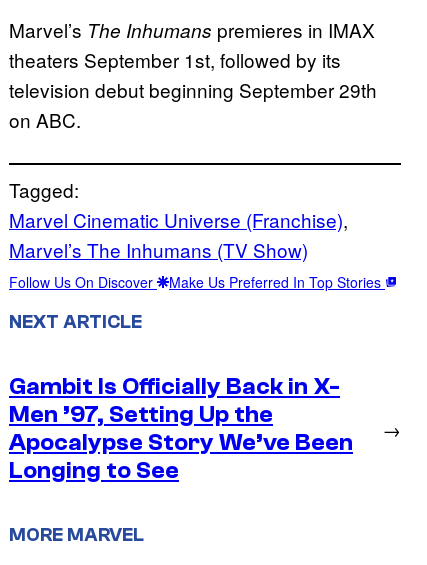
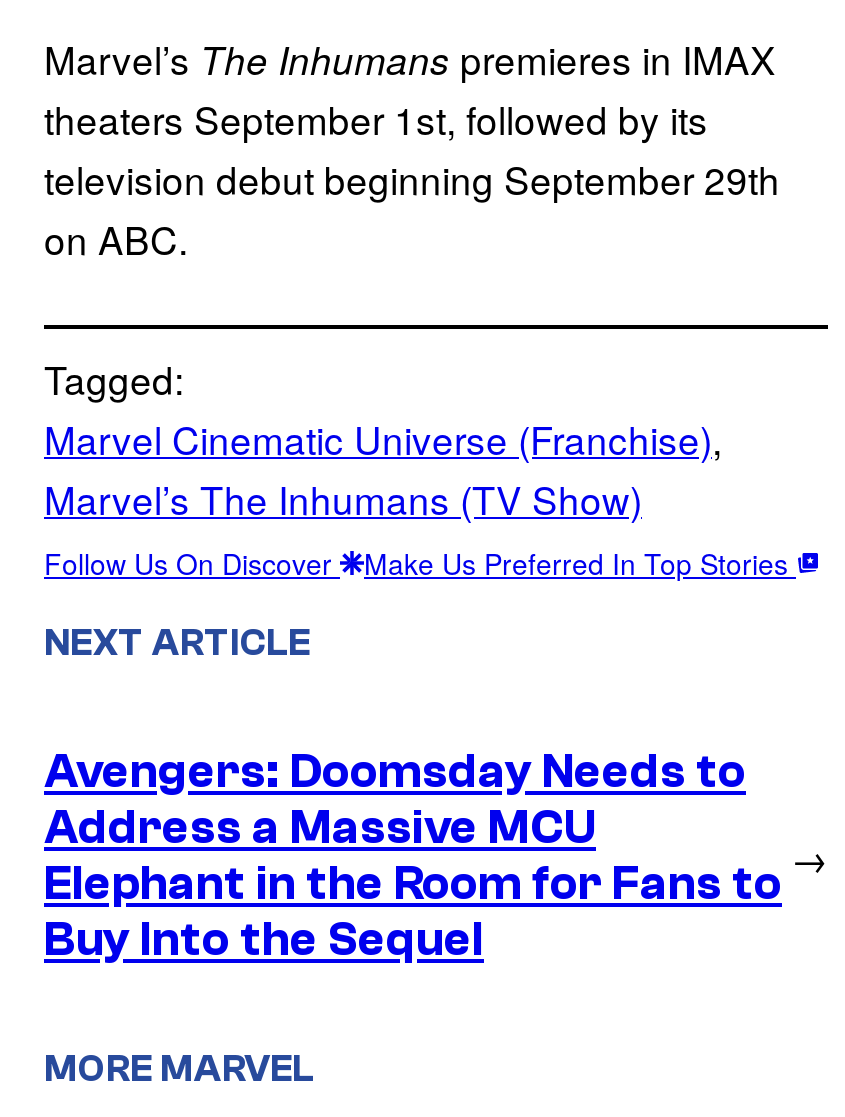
- Gambit Is Officially Back in X-
- Men ’97, Setting Up the
- Apocalypse Story We’ve Been
- Longing to See
+ Avengers: Doomsday Needs to
+ Address a Massive MCU
+ Elephant in the Room for Fans to
+ Buy Into the Sequel
